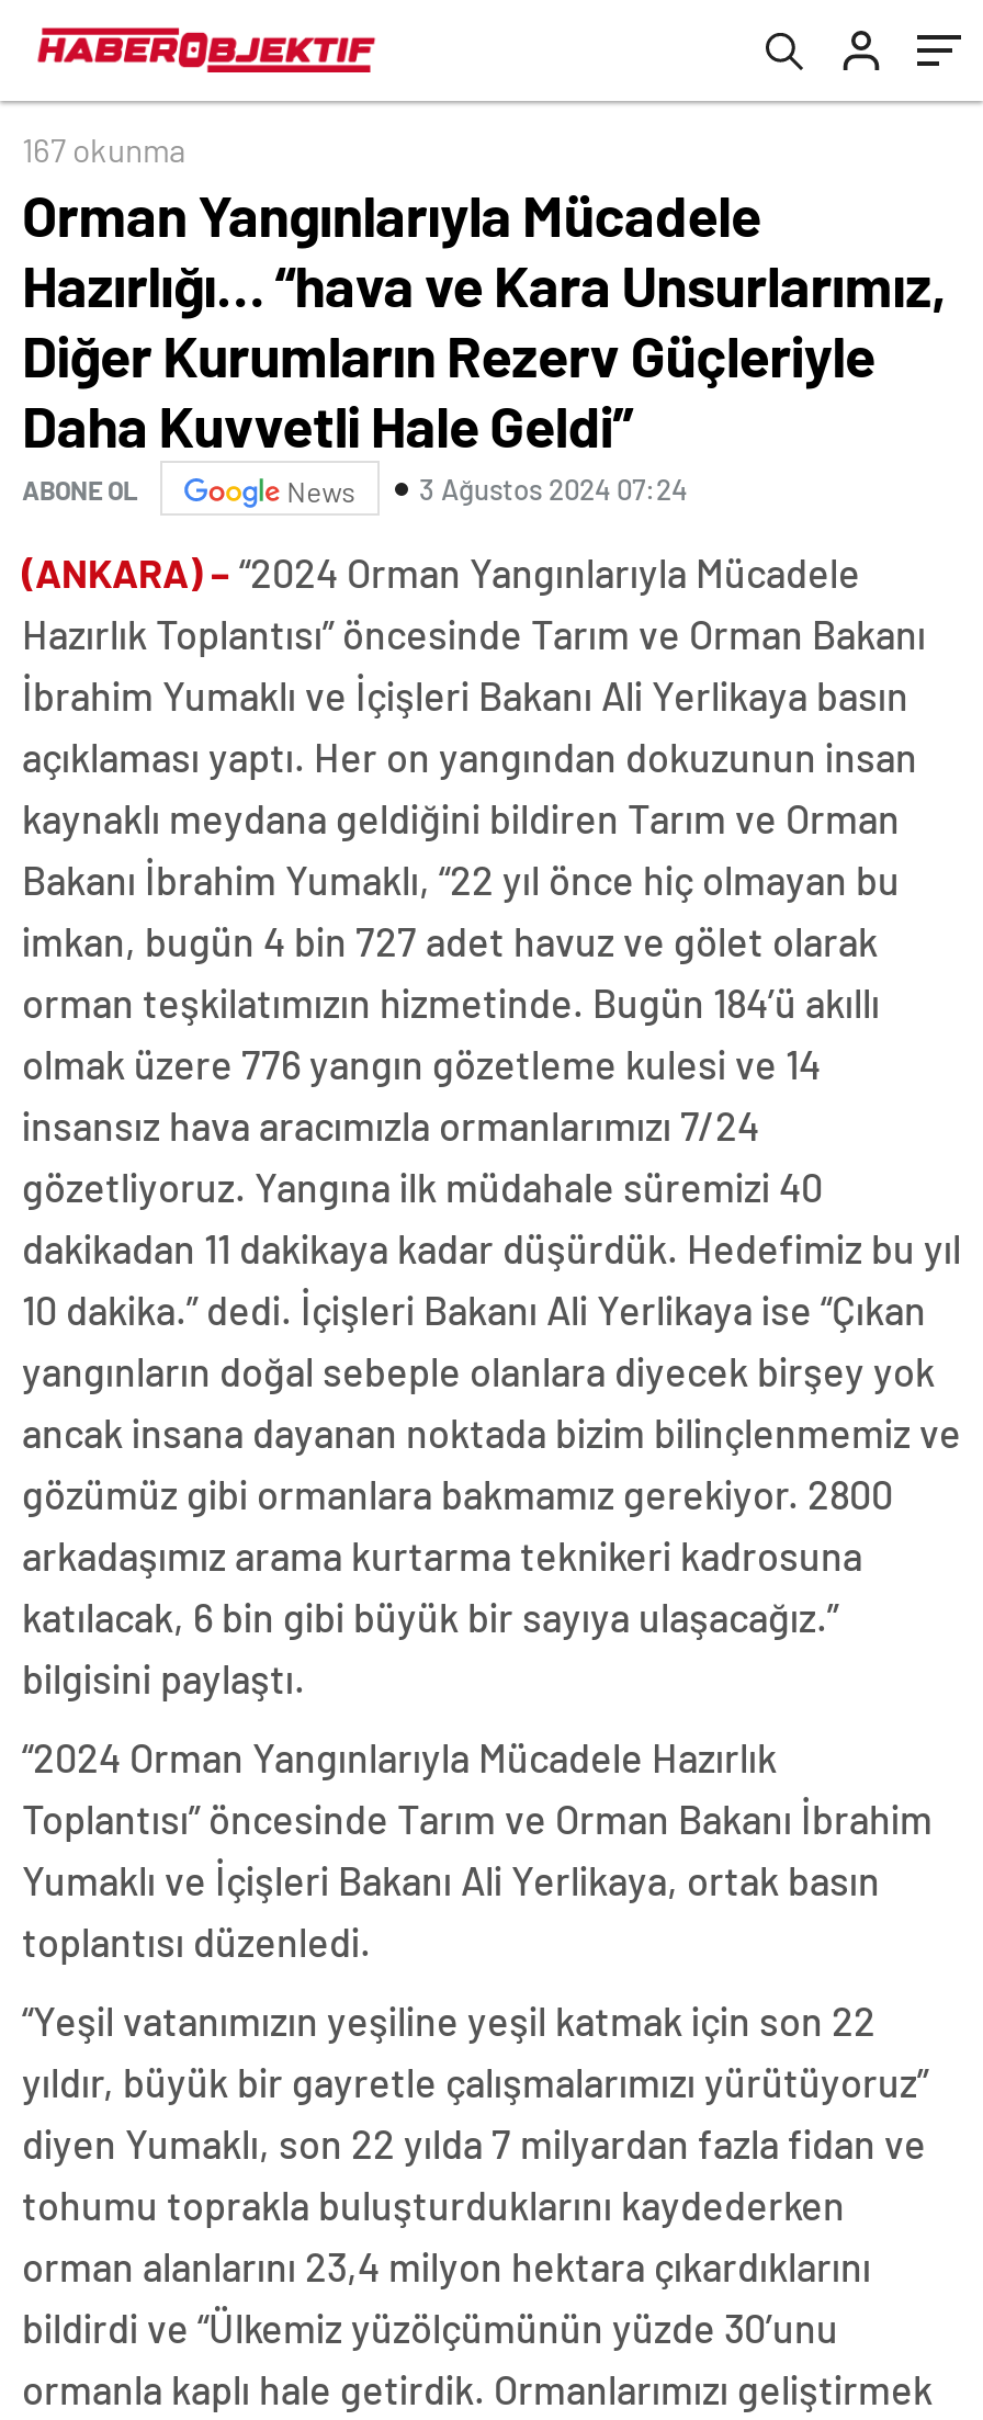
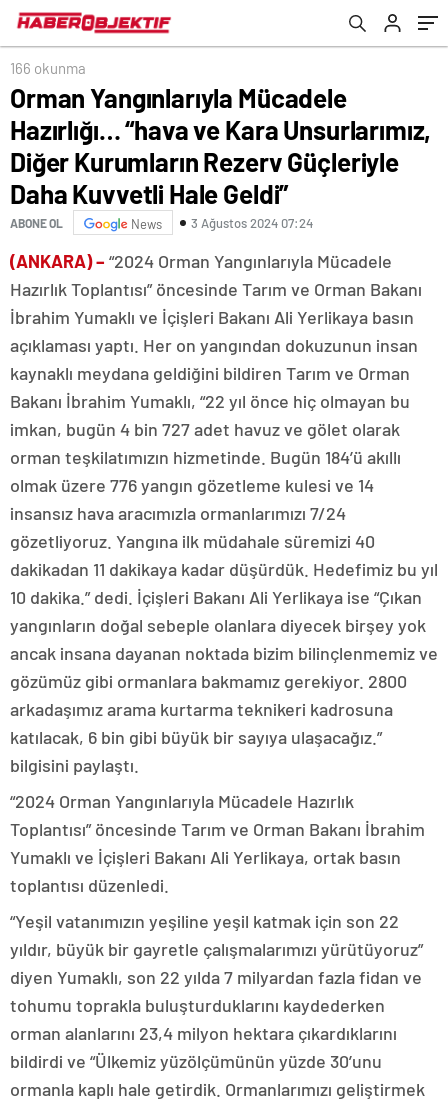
- 167 okunma
+ 166 okunma
